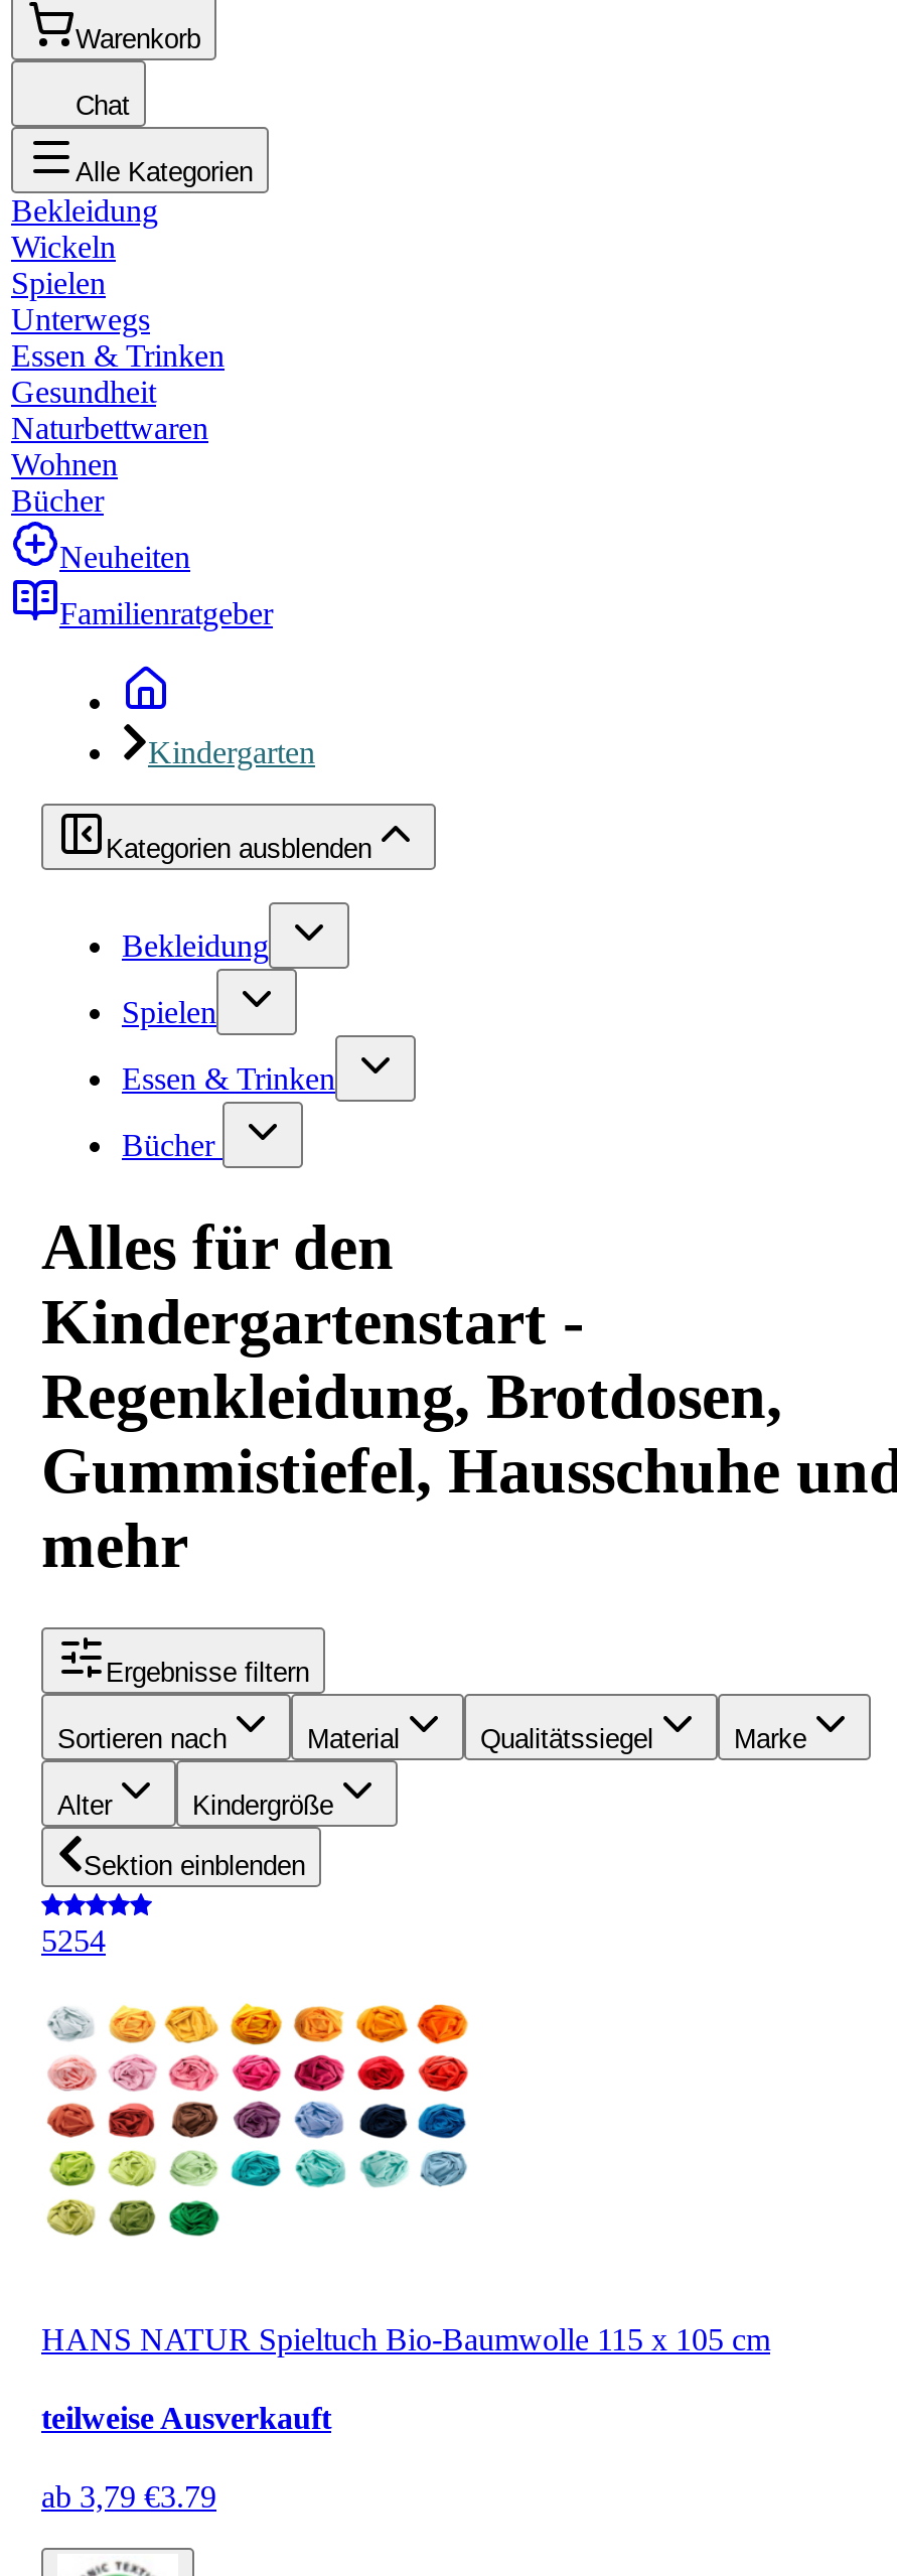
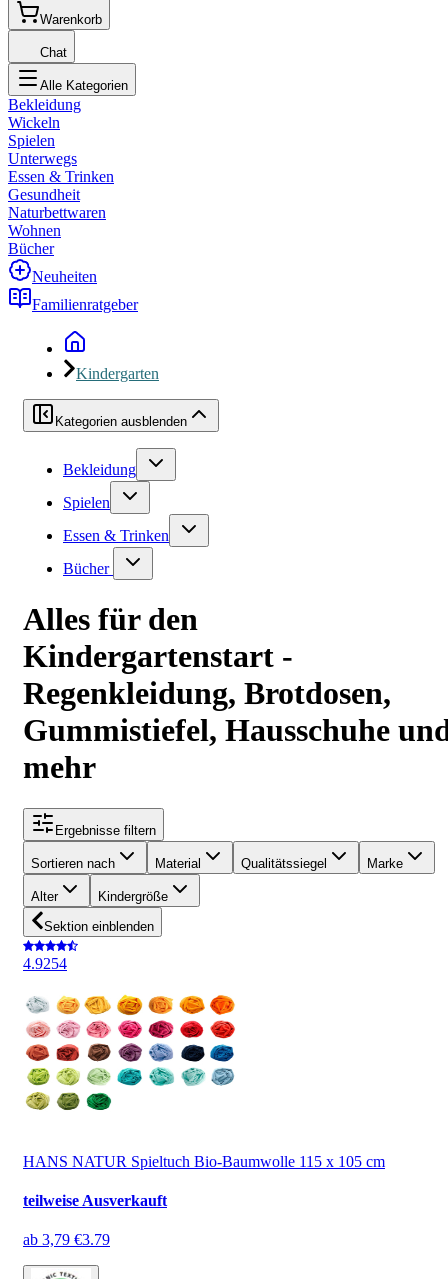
- 5254
+ 4.9254
